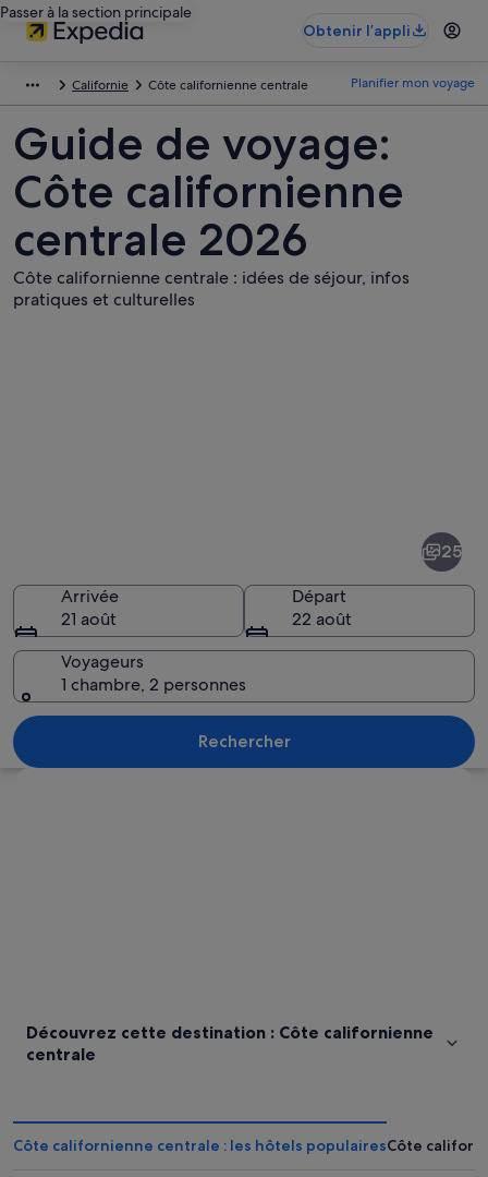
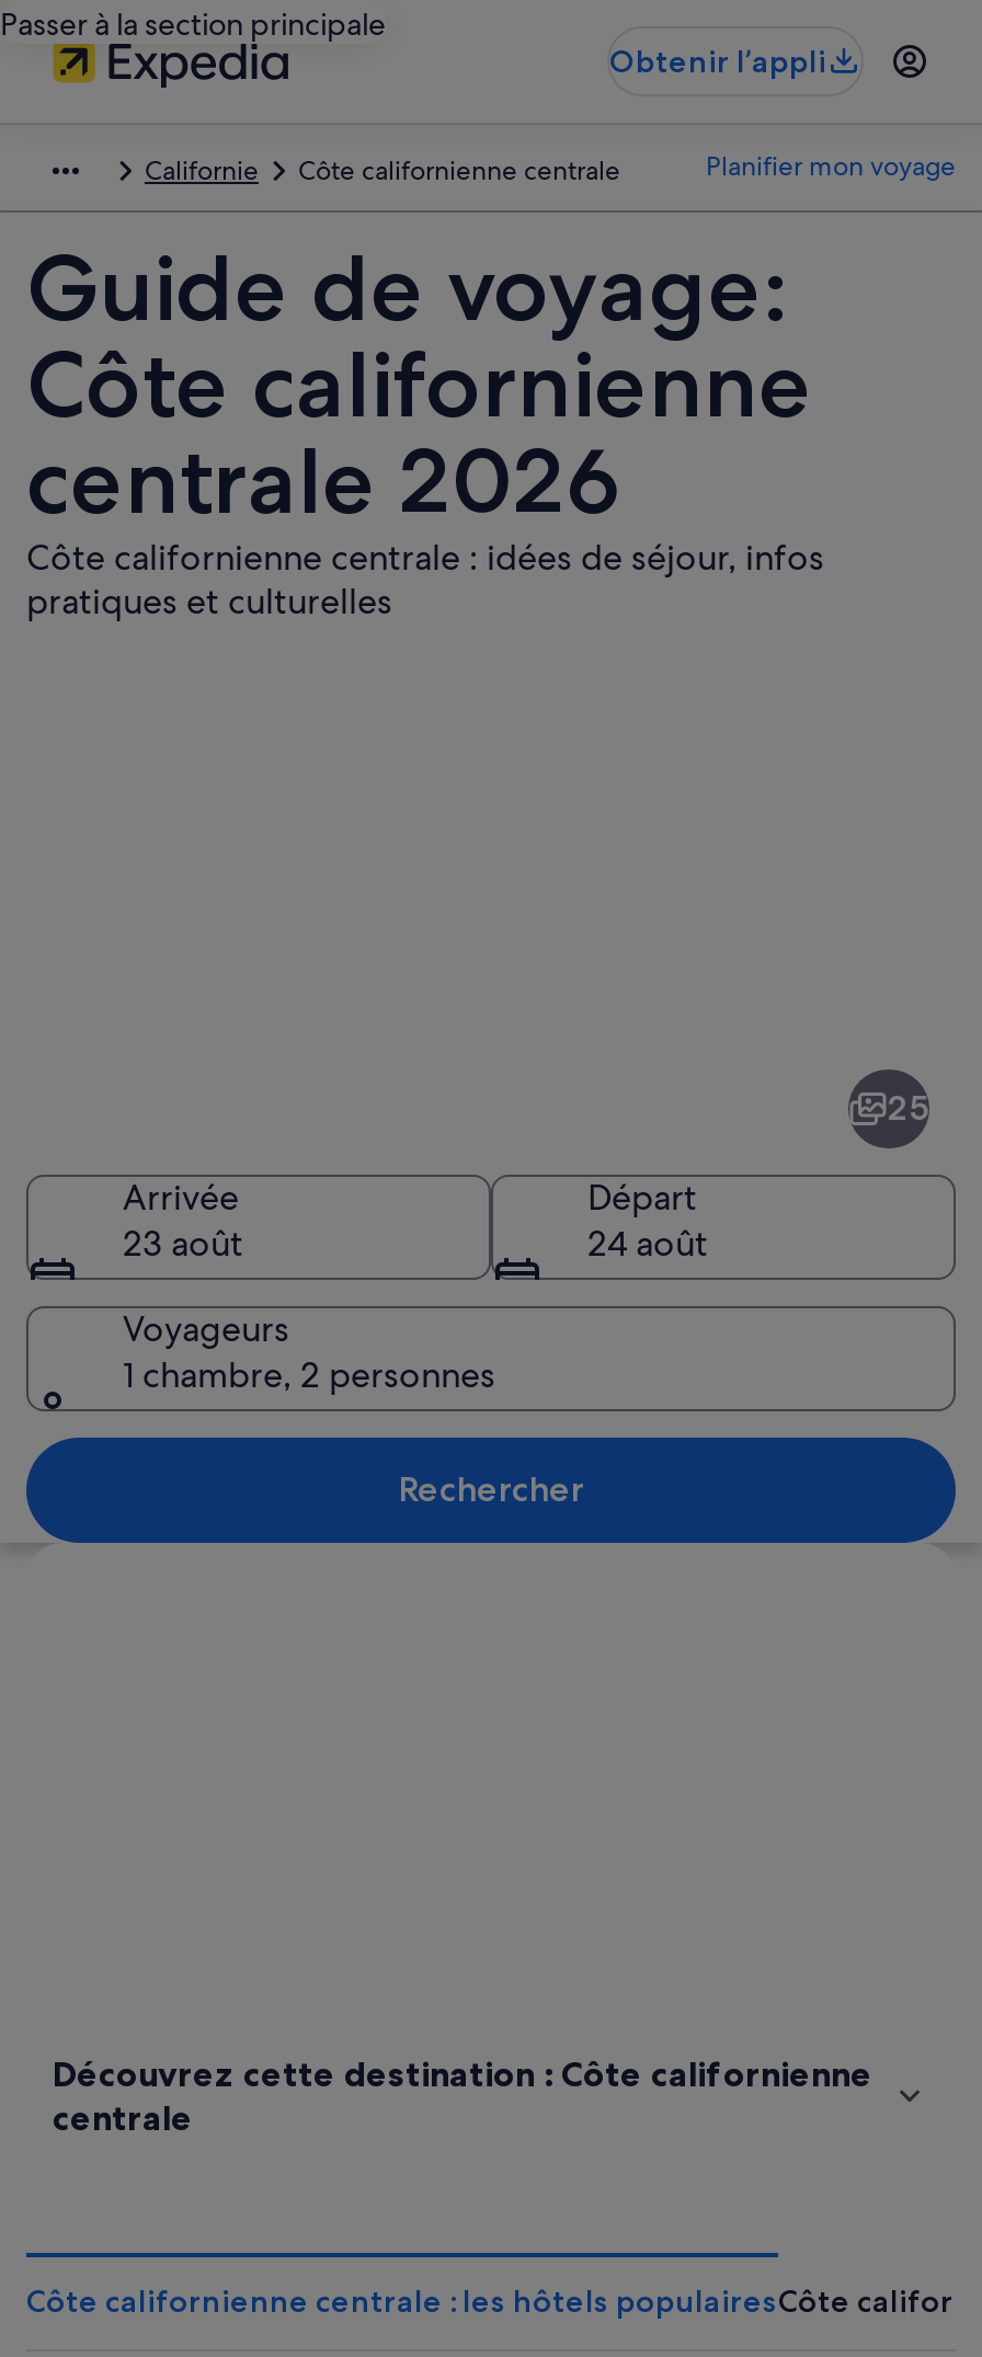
- 21 août
+ 23 août

- 22 août
+ 24 août
